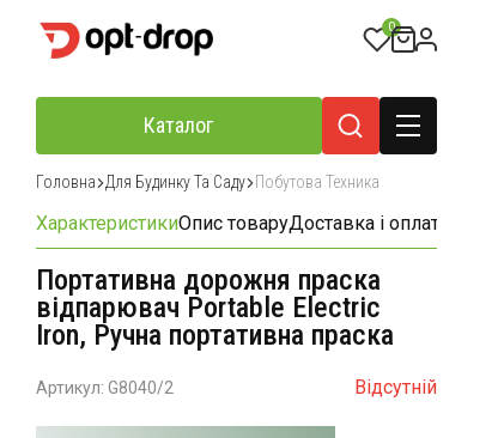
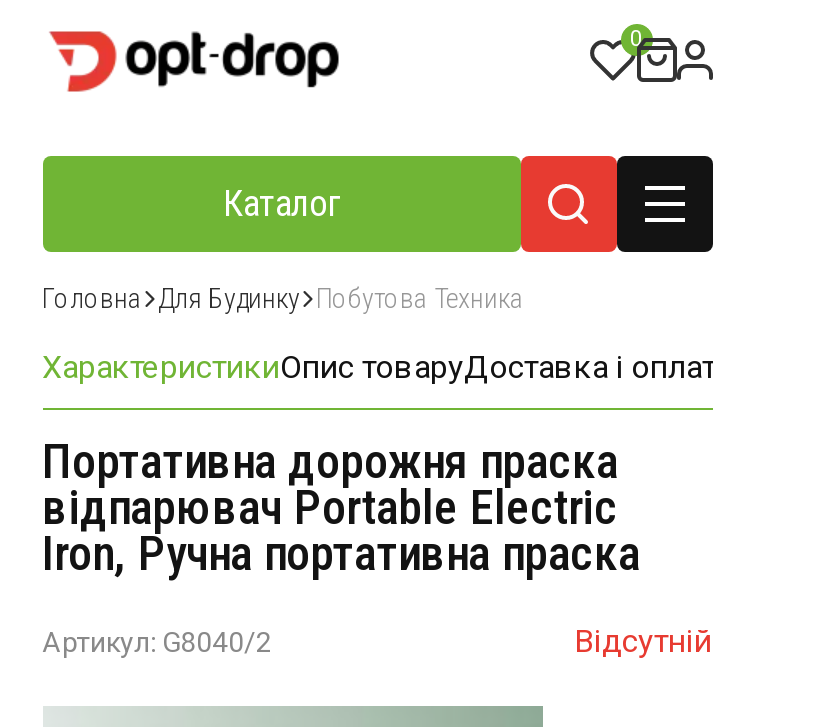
- Головна Для Будинку Та Саду Побутова Техника
+ Головна Для Будинку Побутова Техника
